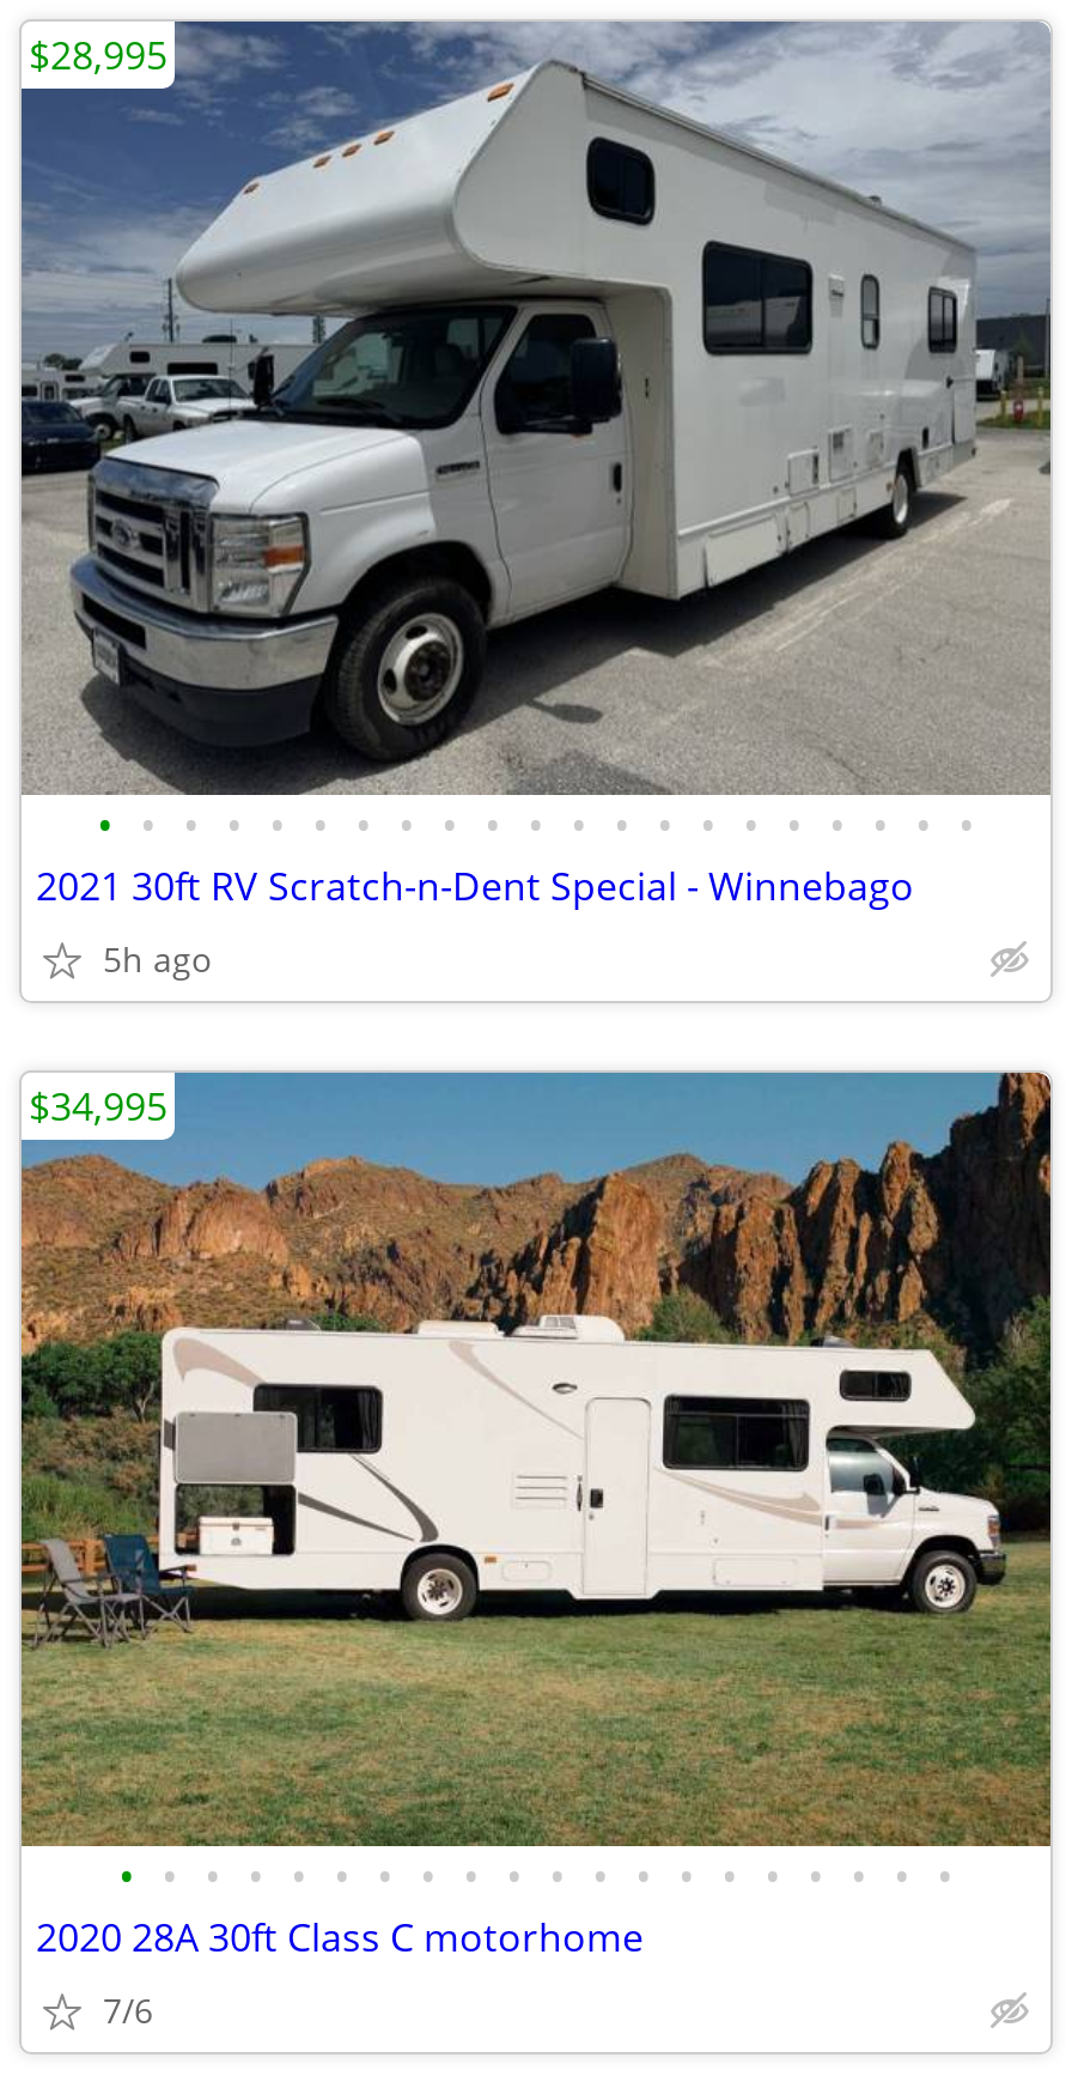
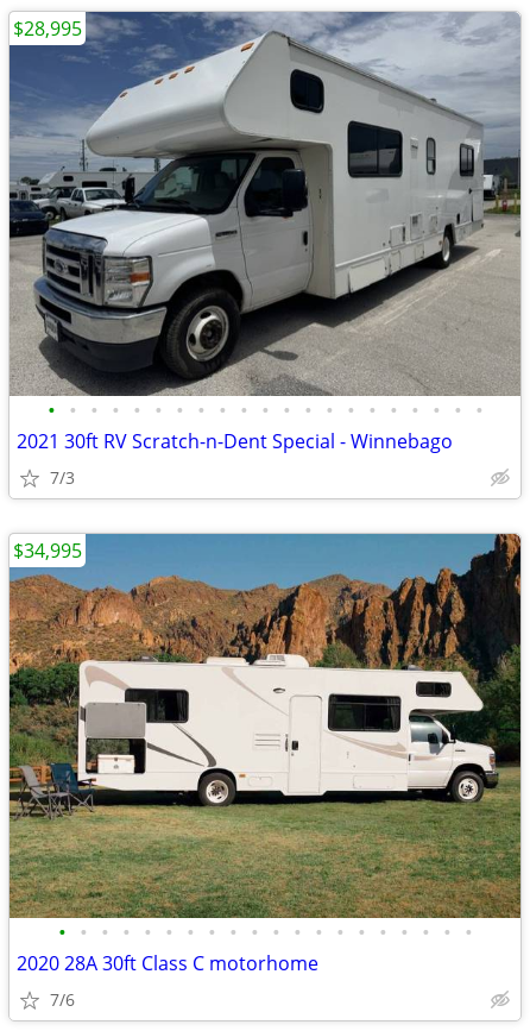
- 5h ago
+ 7/3
